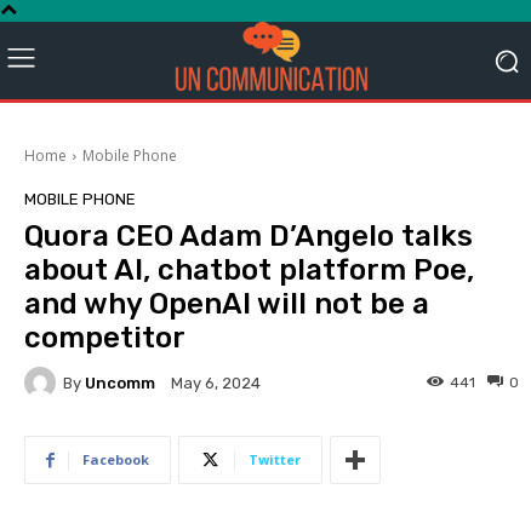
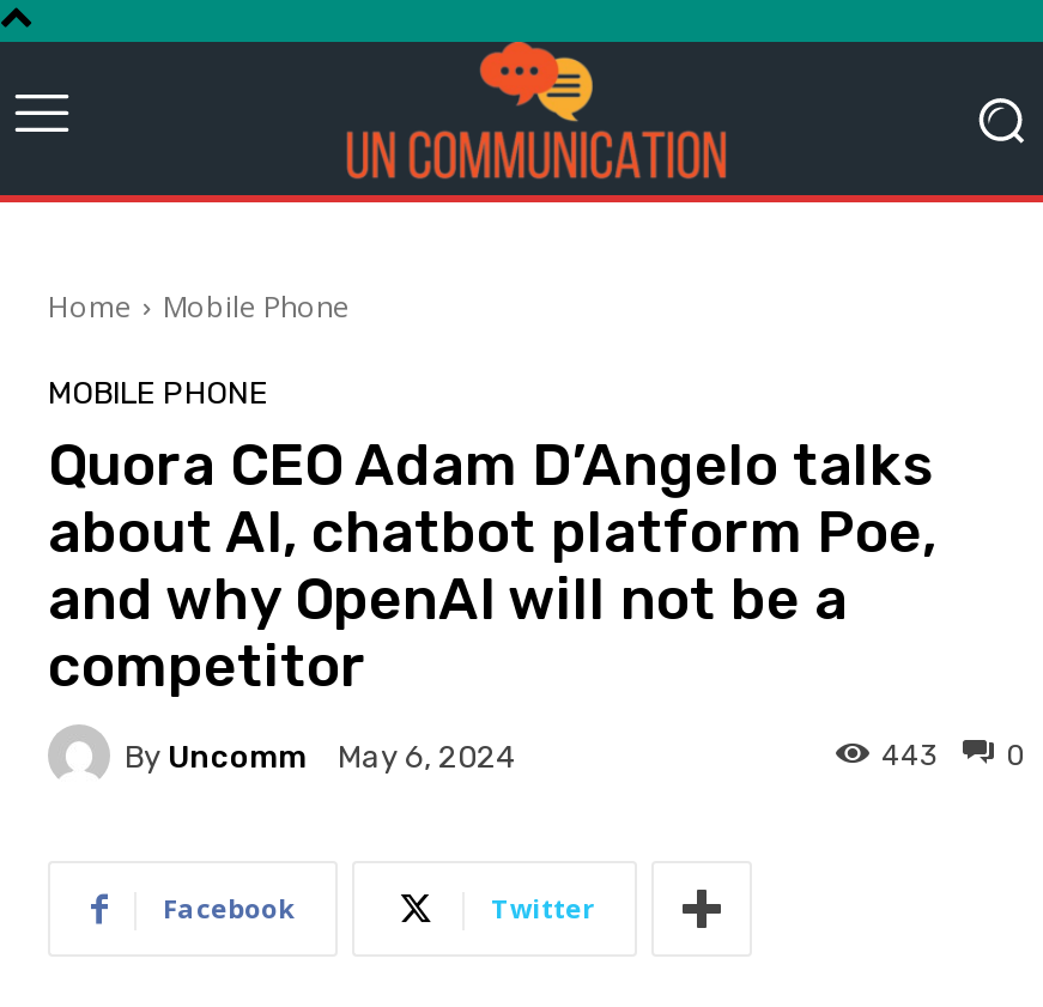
- 441 0
+ 443 0
